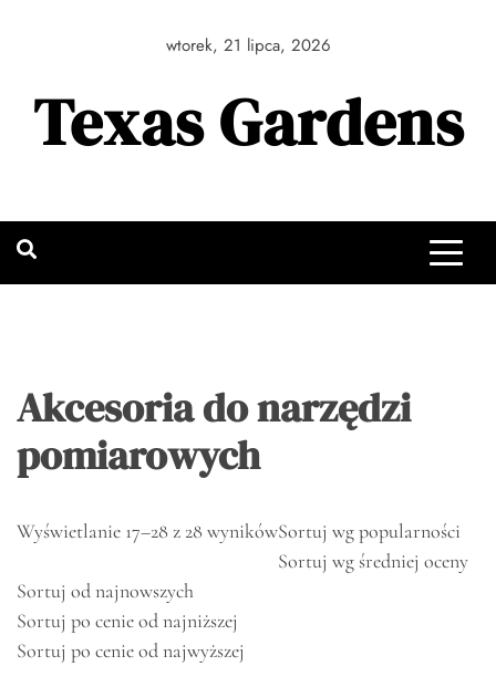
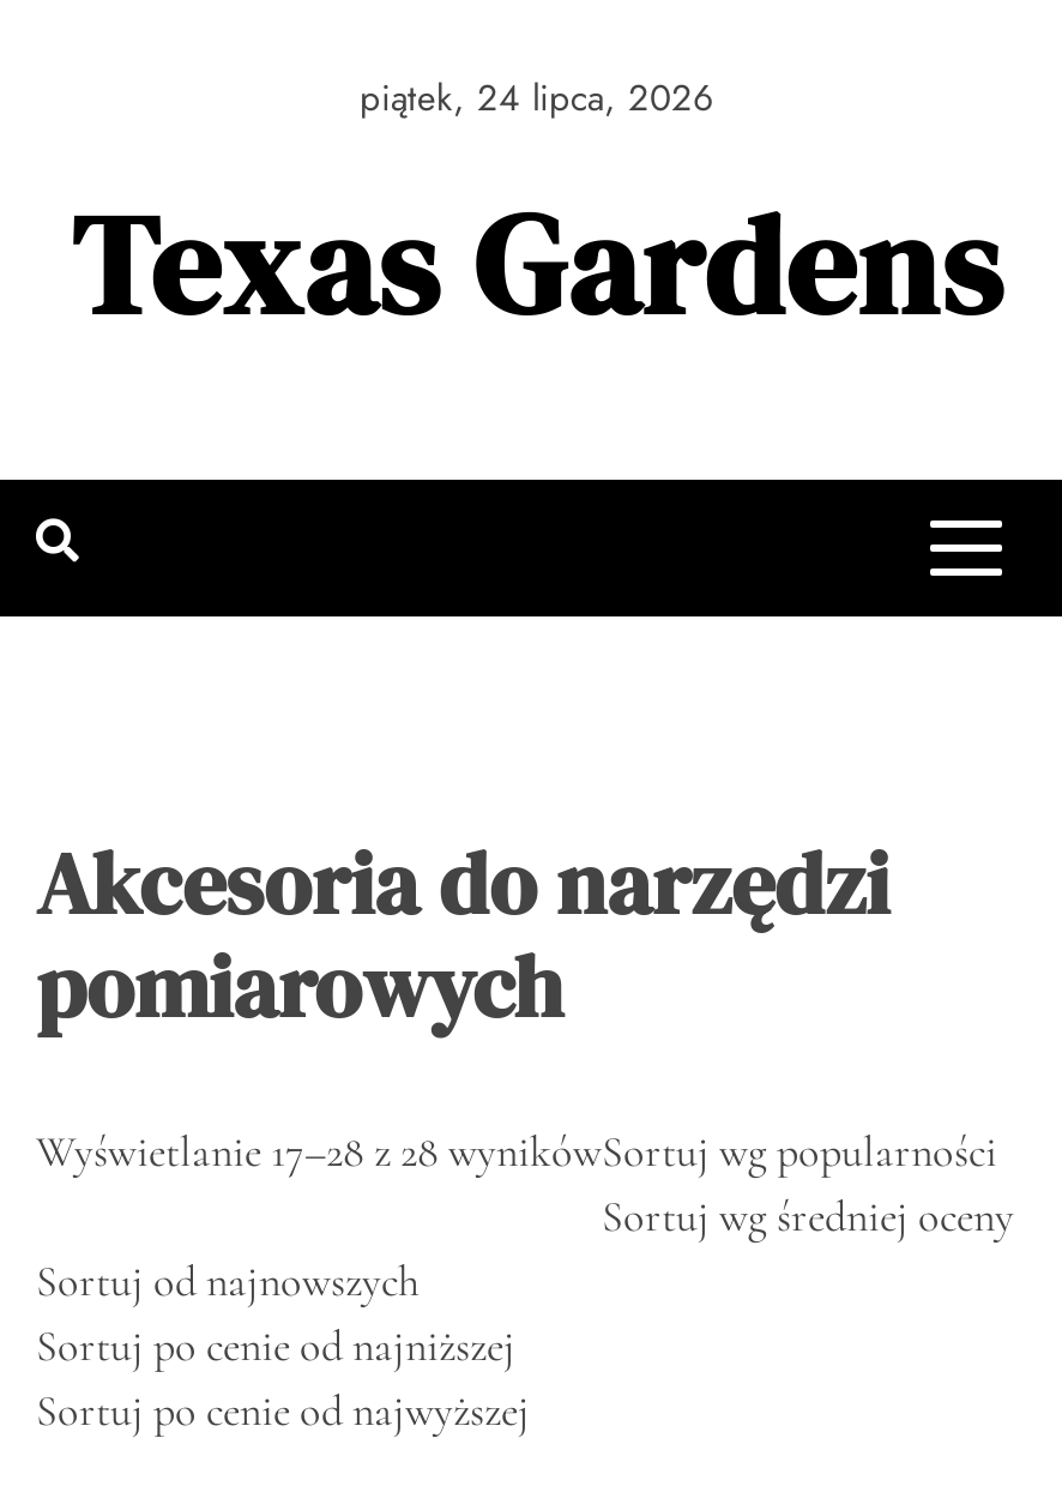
- wtorek, 21 lipca, 2026
+ piątek, 24 lipca, 2026
